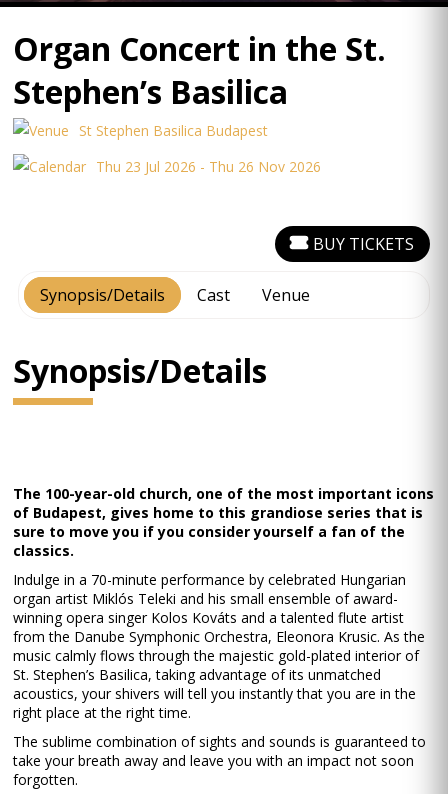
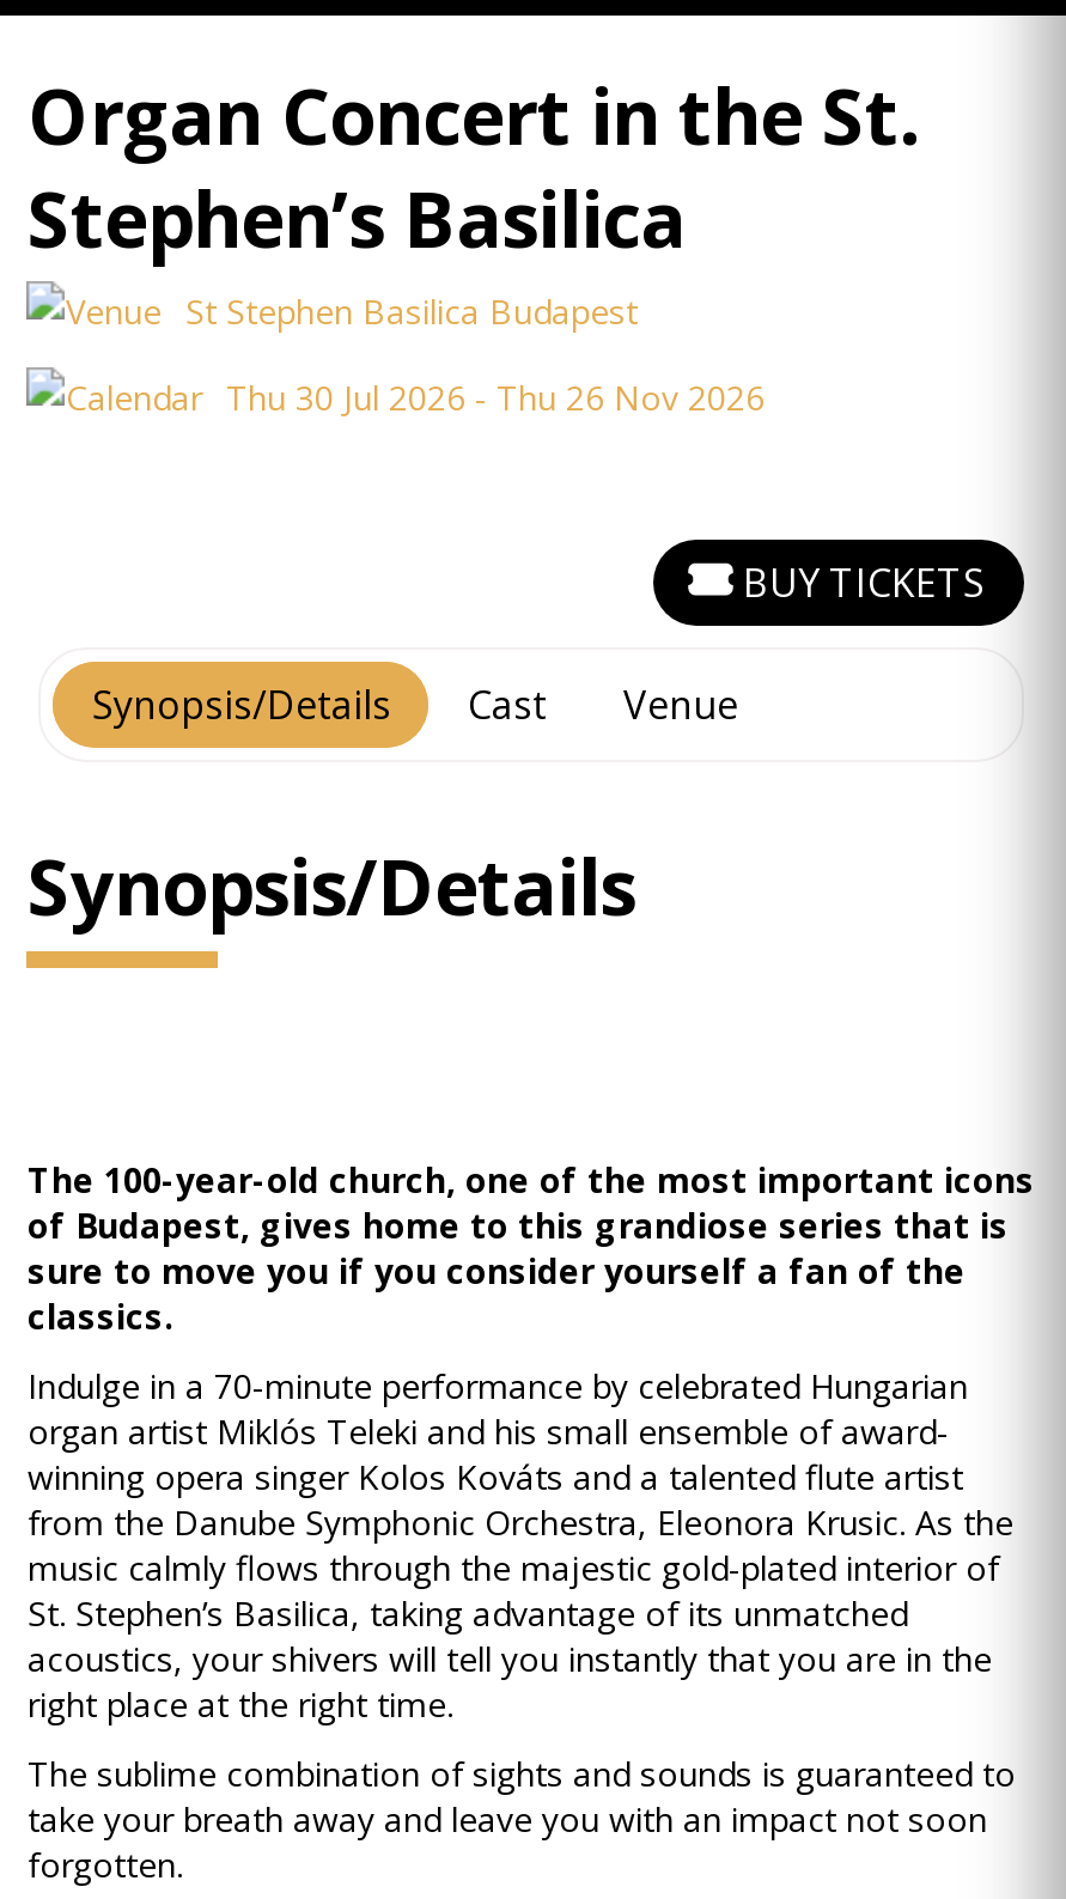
- Thu 23 Jul 2026 - Thu 26 Nov 2026
+ Thu 30 Jul 2026 - Thu 26 Nov 2026
